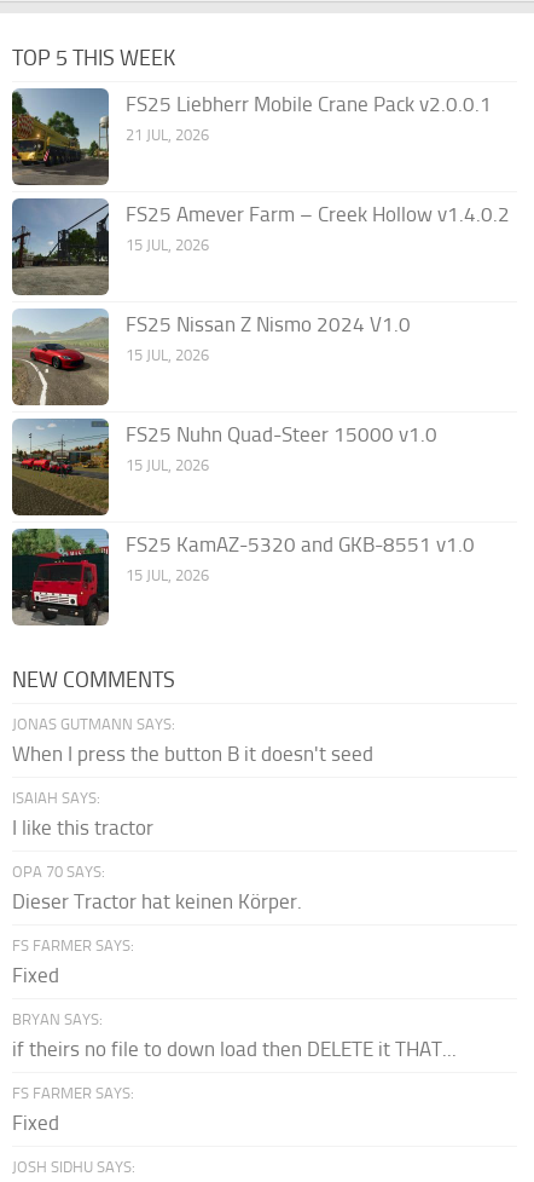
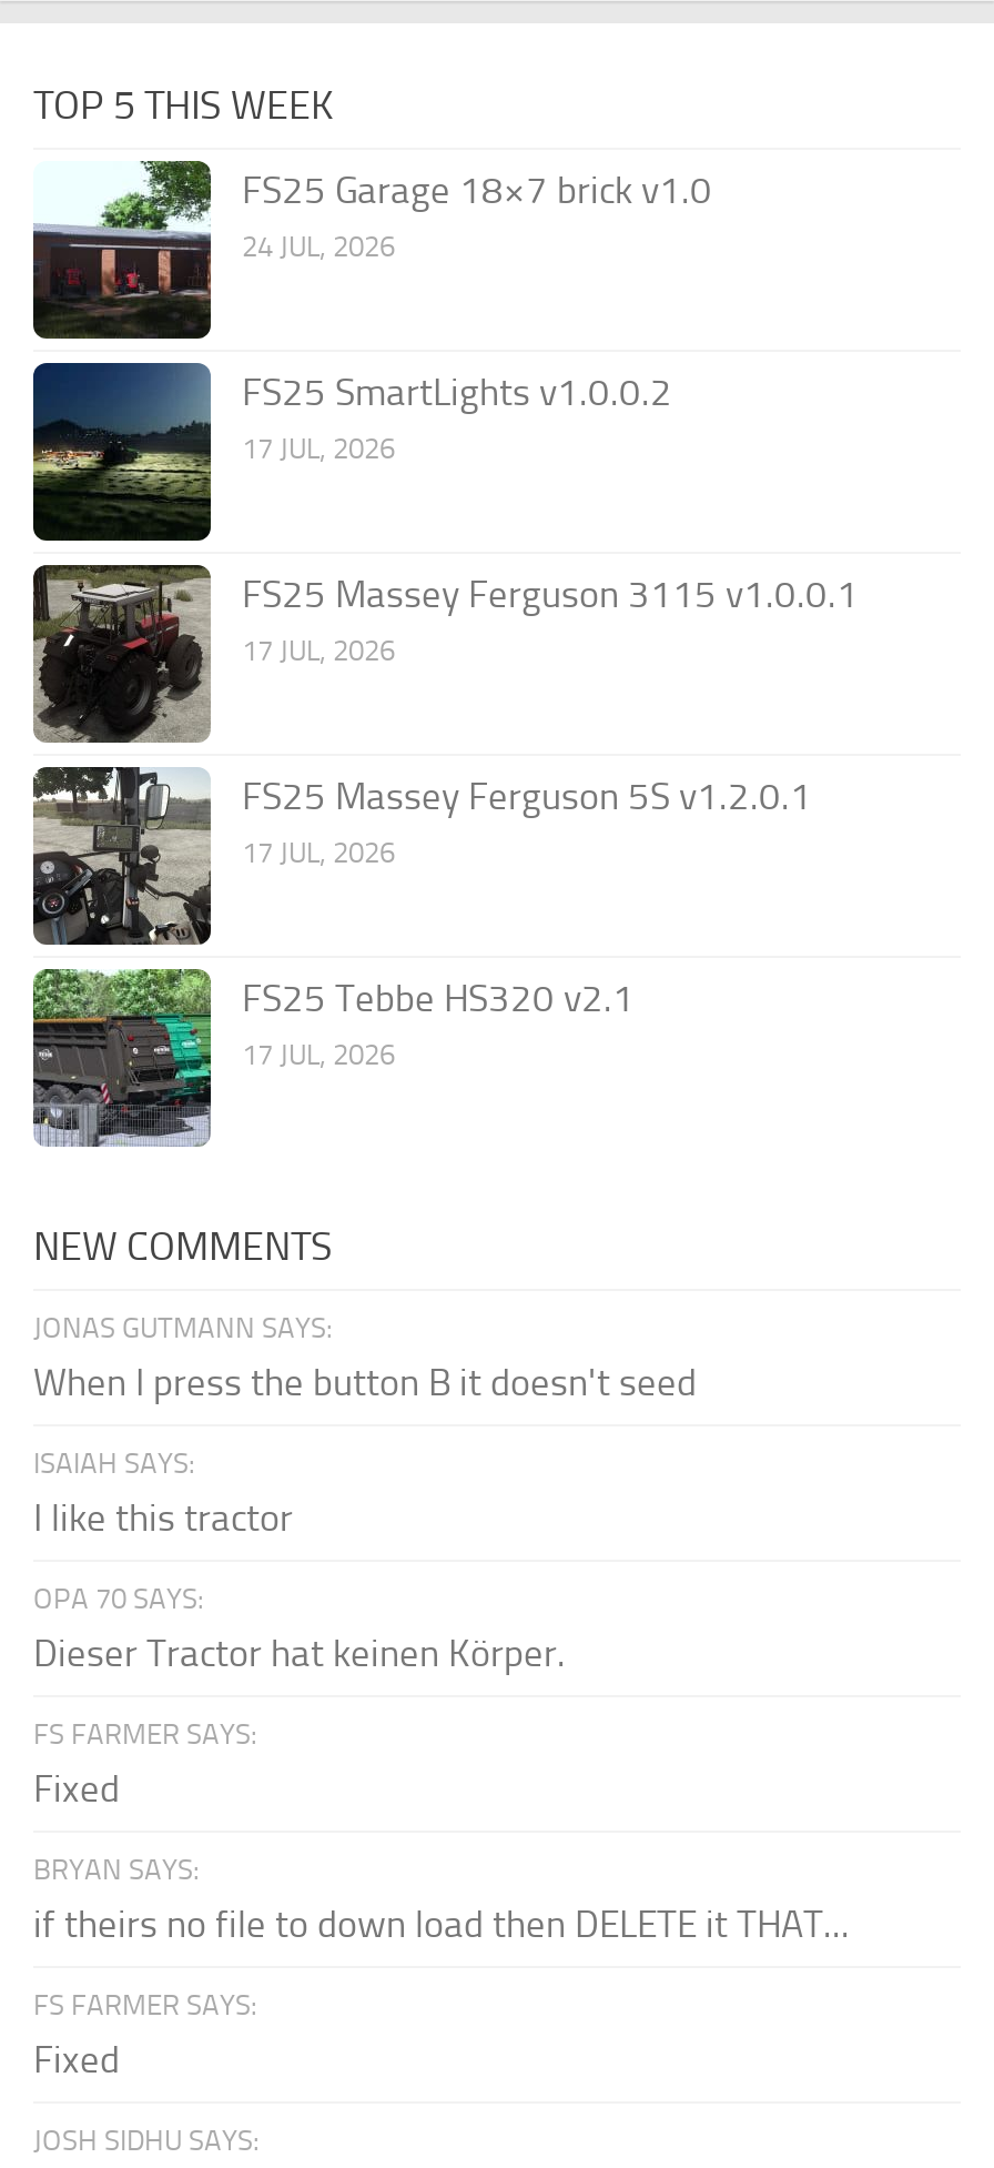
- [image]
- FS25 Liebherr Mobile Crane Pack v2.0.0.1
- 21 JUL, 2026
+ [image]
+ FS25 Garage 18×7 brick v1.0
+ 24 JUL, 2026

- [image]
- FS25 Amever Farm – Creek Hollow v1.4.0.2
- 15 JUL, 2026
+ [image]
+ FS25 SmartLights v1.0.0.2
+ 17 JUL, 2026

- [image]
- FS25 Nissan Z Nismo 2024 V1.0
- 15 JUL, 2026
+ [image]
+ FS25 Massey Ferguson 3115 v1.0.0.1
+ 17 JUL, 2026

- [image]
- FS25 Nuhn Quad-Steer 15000 v1.0
- 15 JUL, 2026
+ [image]
+ FS25 Massey Ferguson 5S v1.2.0.1
+ 17 JUL, 2026

- [image]
- FS25 KamAZ-5320 and GKB-8551 v1.0
- 15 JUL, 2026
+ [image]
+ FS25 Tebbe HS320 v2.1
+ 17 JUL, 2026
